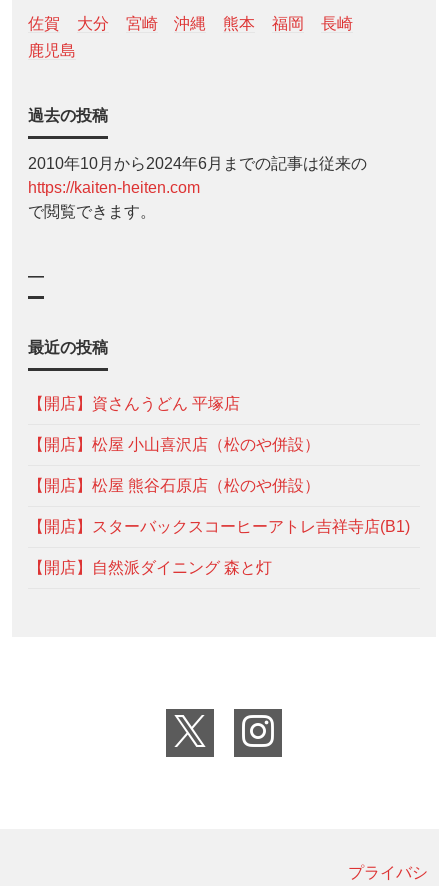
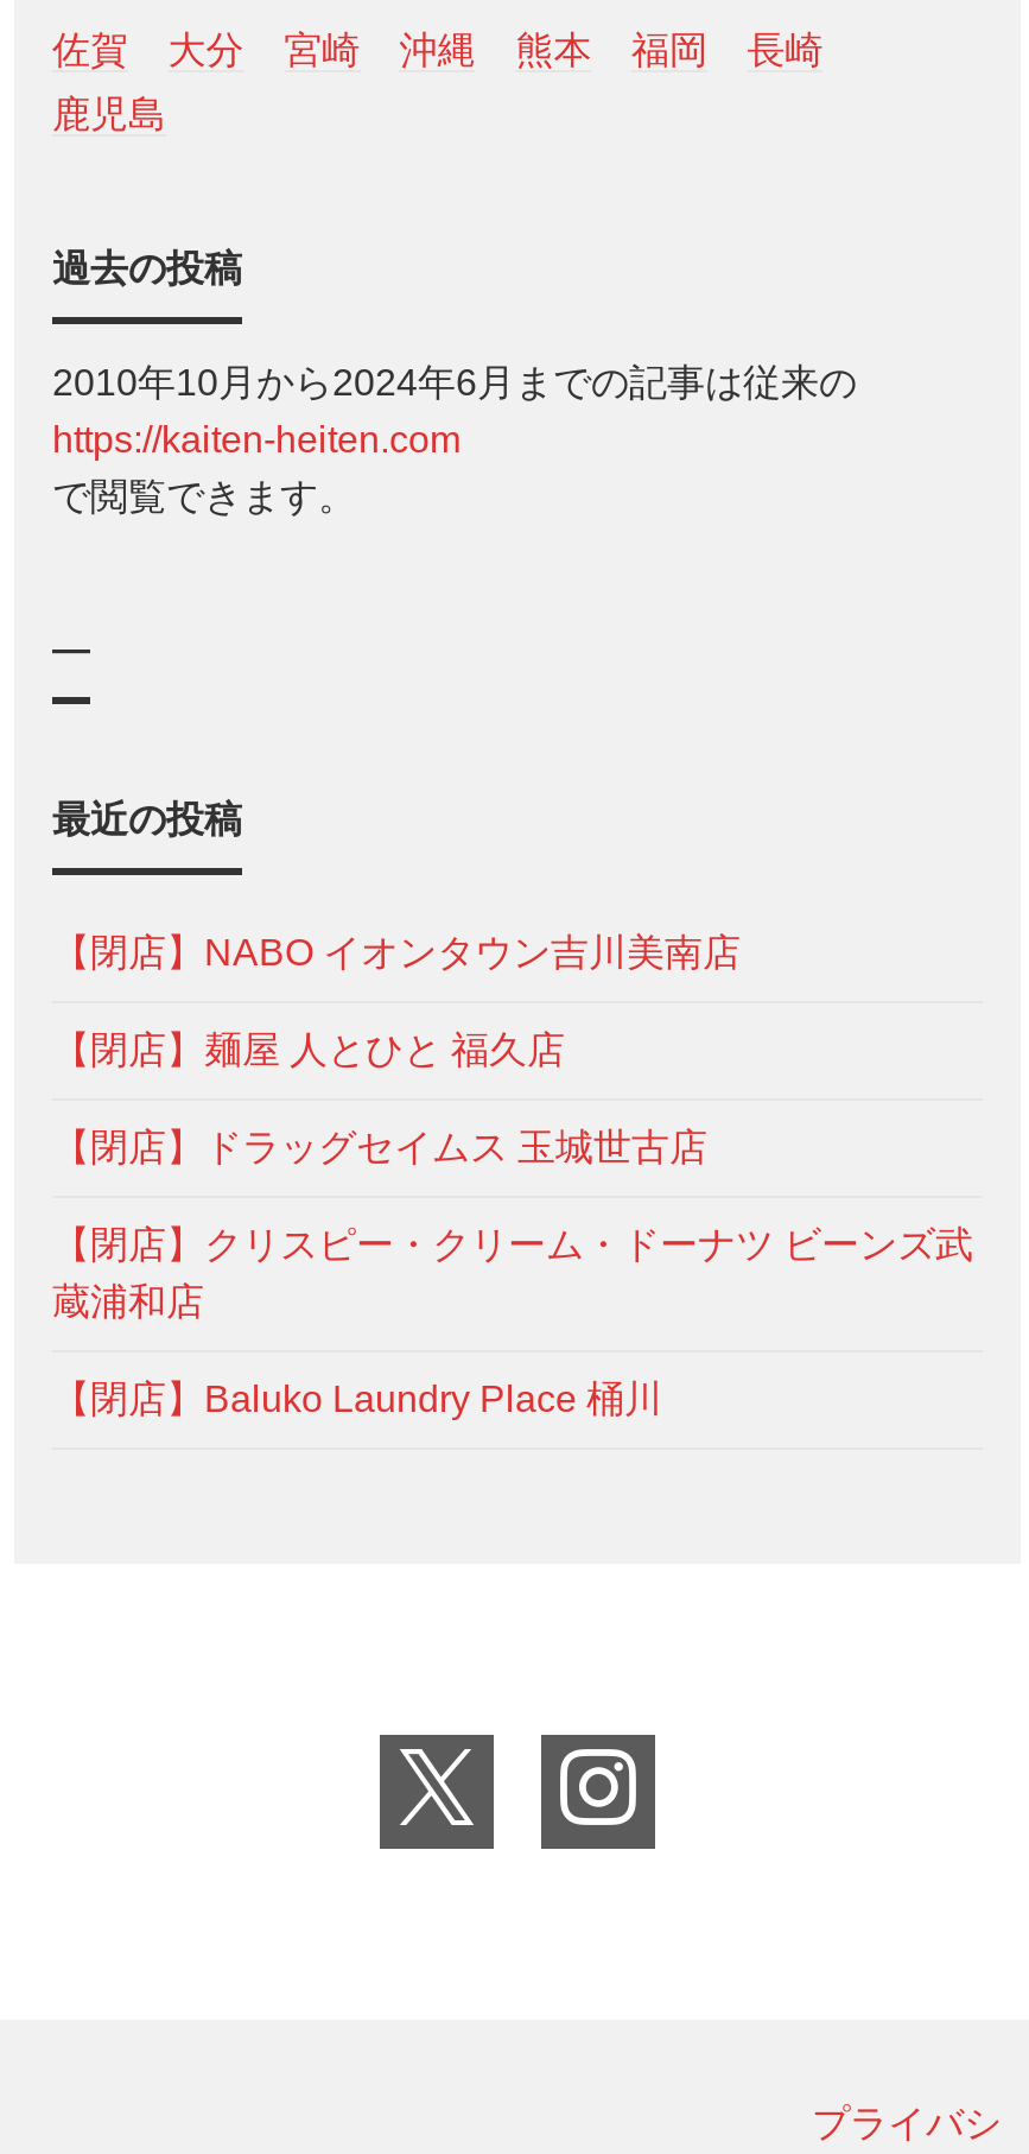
- 【開店】資さんうどん 平塚店
+ 【閉店】NABO イオンタウン吉川美南店

- 【開店】松屋 小山喜沢店（松のや併設）
+ 【閉店】麺屋 人とひと 福久店

- 【開店】松屋 熊谷石原店（松のや併設）
+ 【閉店】ドラッグセイムス 玉城世古店

- 【開店】スターバックスコーヒーアトレ吉祥寺店(B1)
+ 【閉店】クリスピー・クリーム・ドーナツ ビーンズ武
+ 蔵浦和店

- 【開店】自然派ダイニング 森と灯
+ 【閉店】Baluko Laundry Place 桶川
